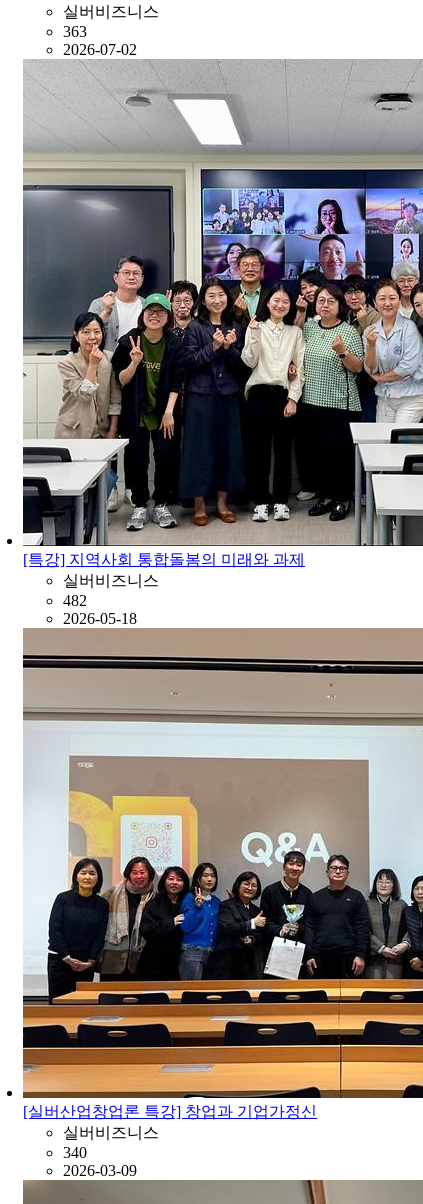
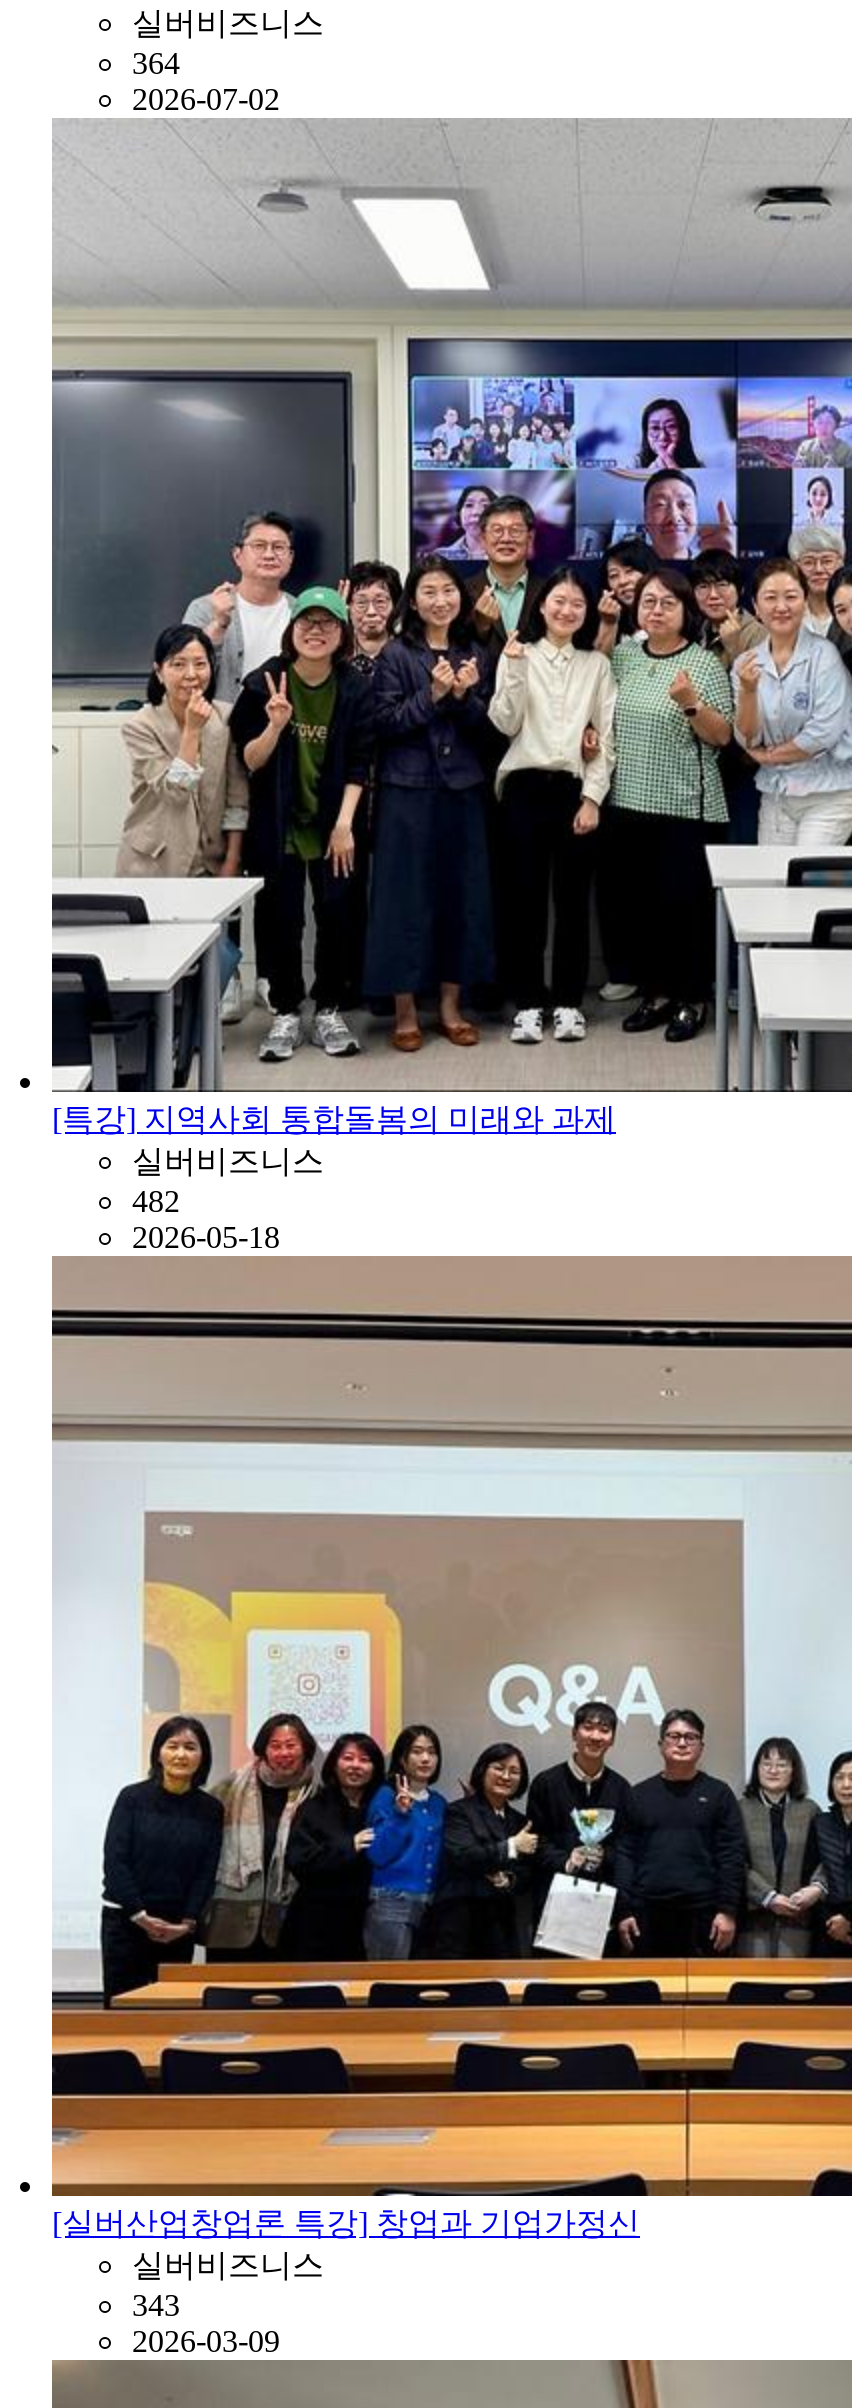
- 363
+ 364

- 340
+ 343
